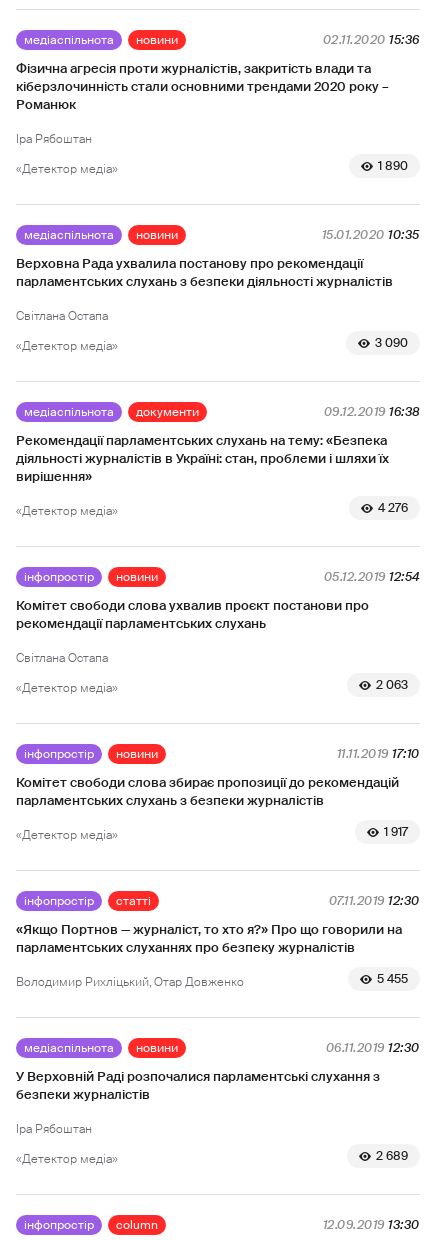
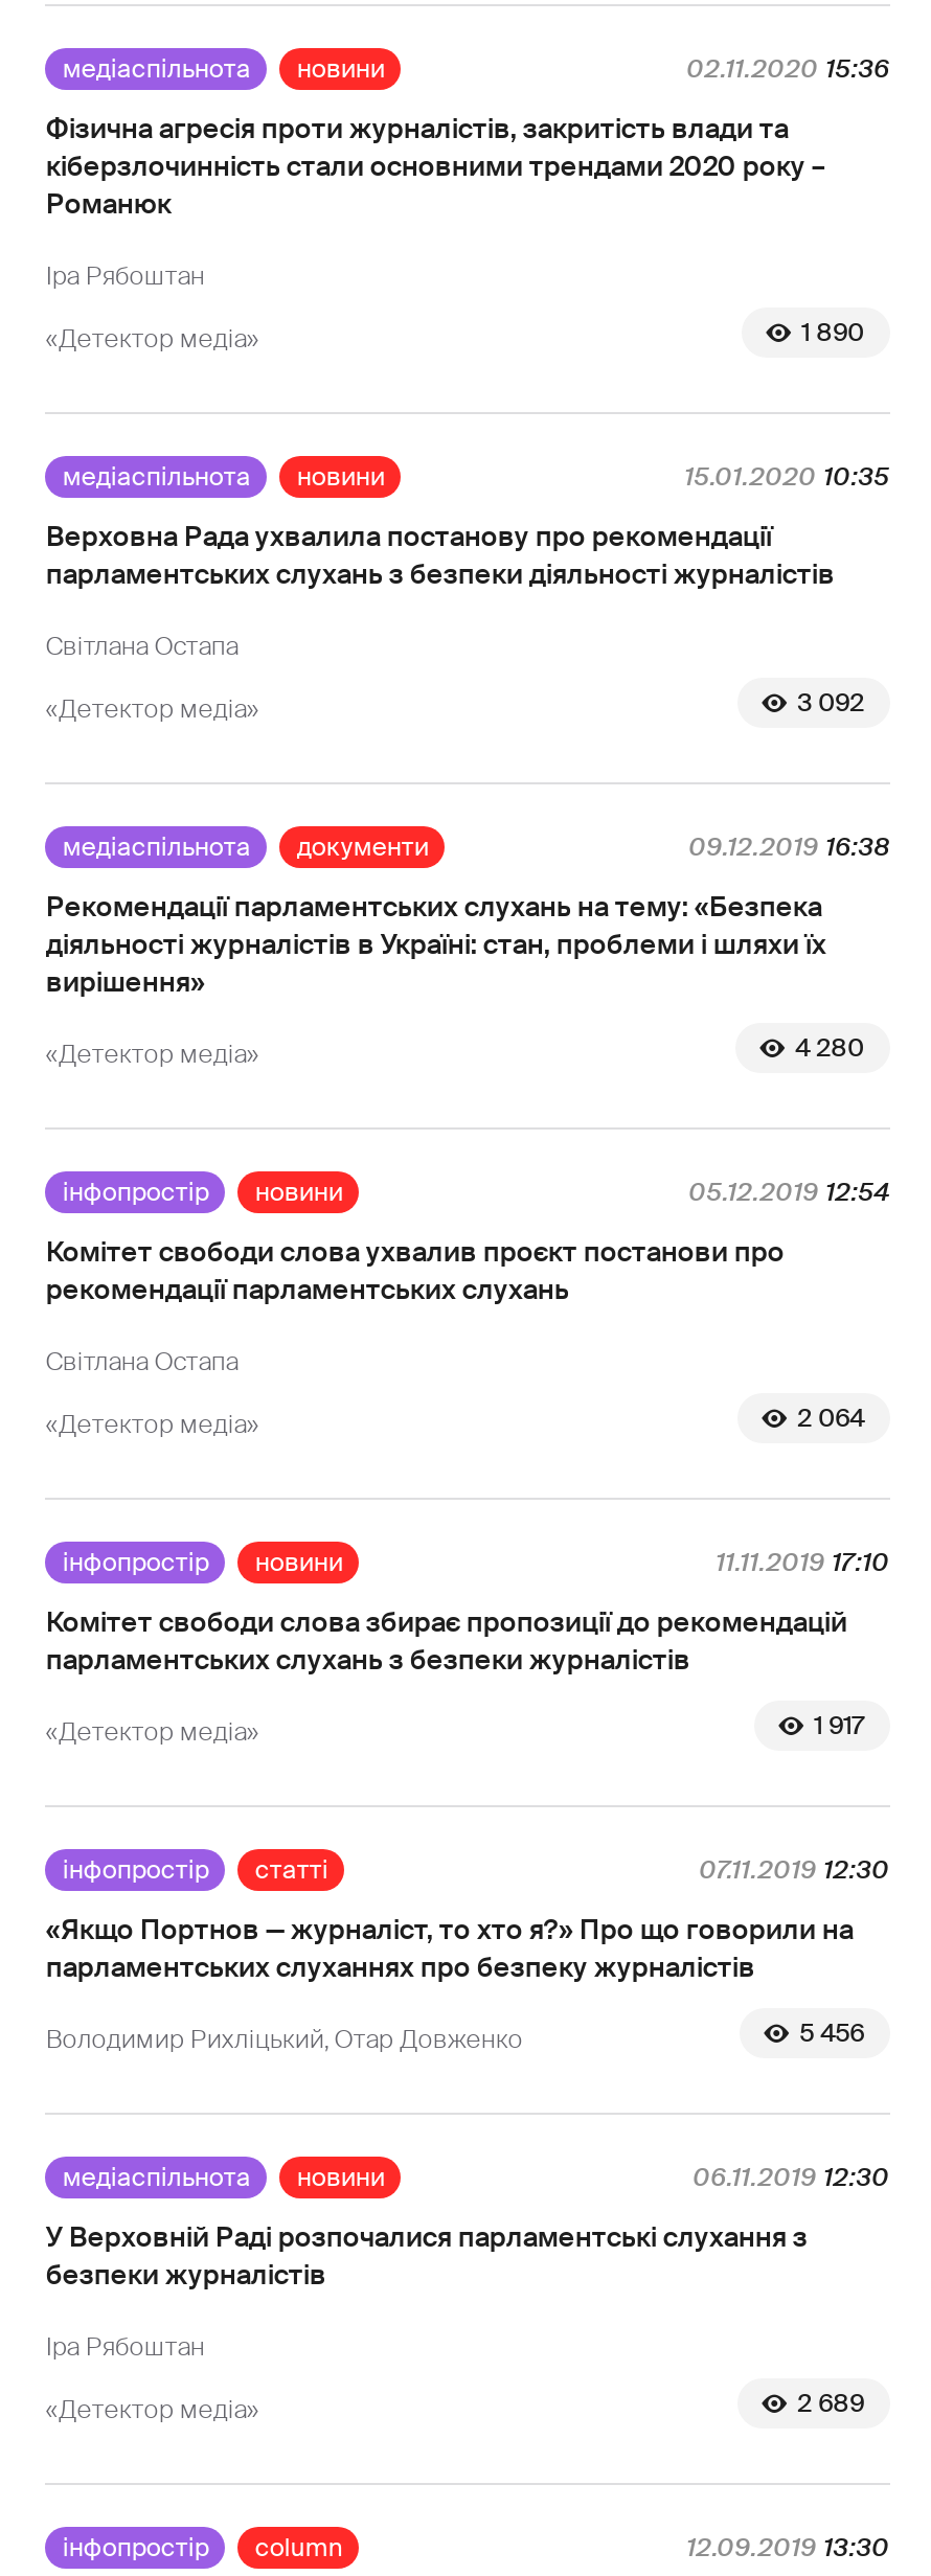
- 3 090
+ 3 092

- 4 276
+ 4 280

- 2 063
+ 2 064

- 5 455
+ 5 456
